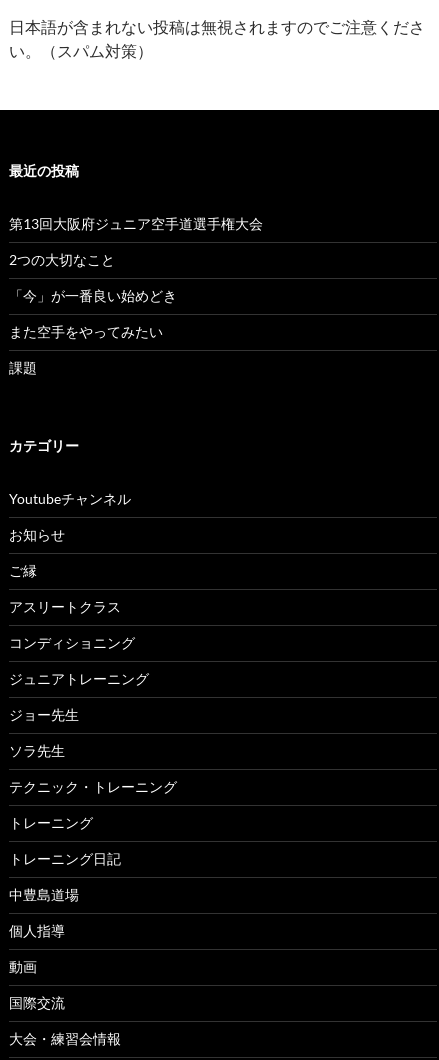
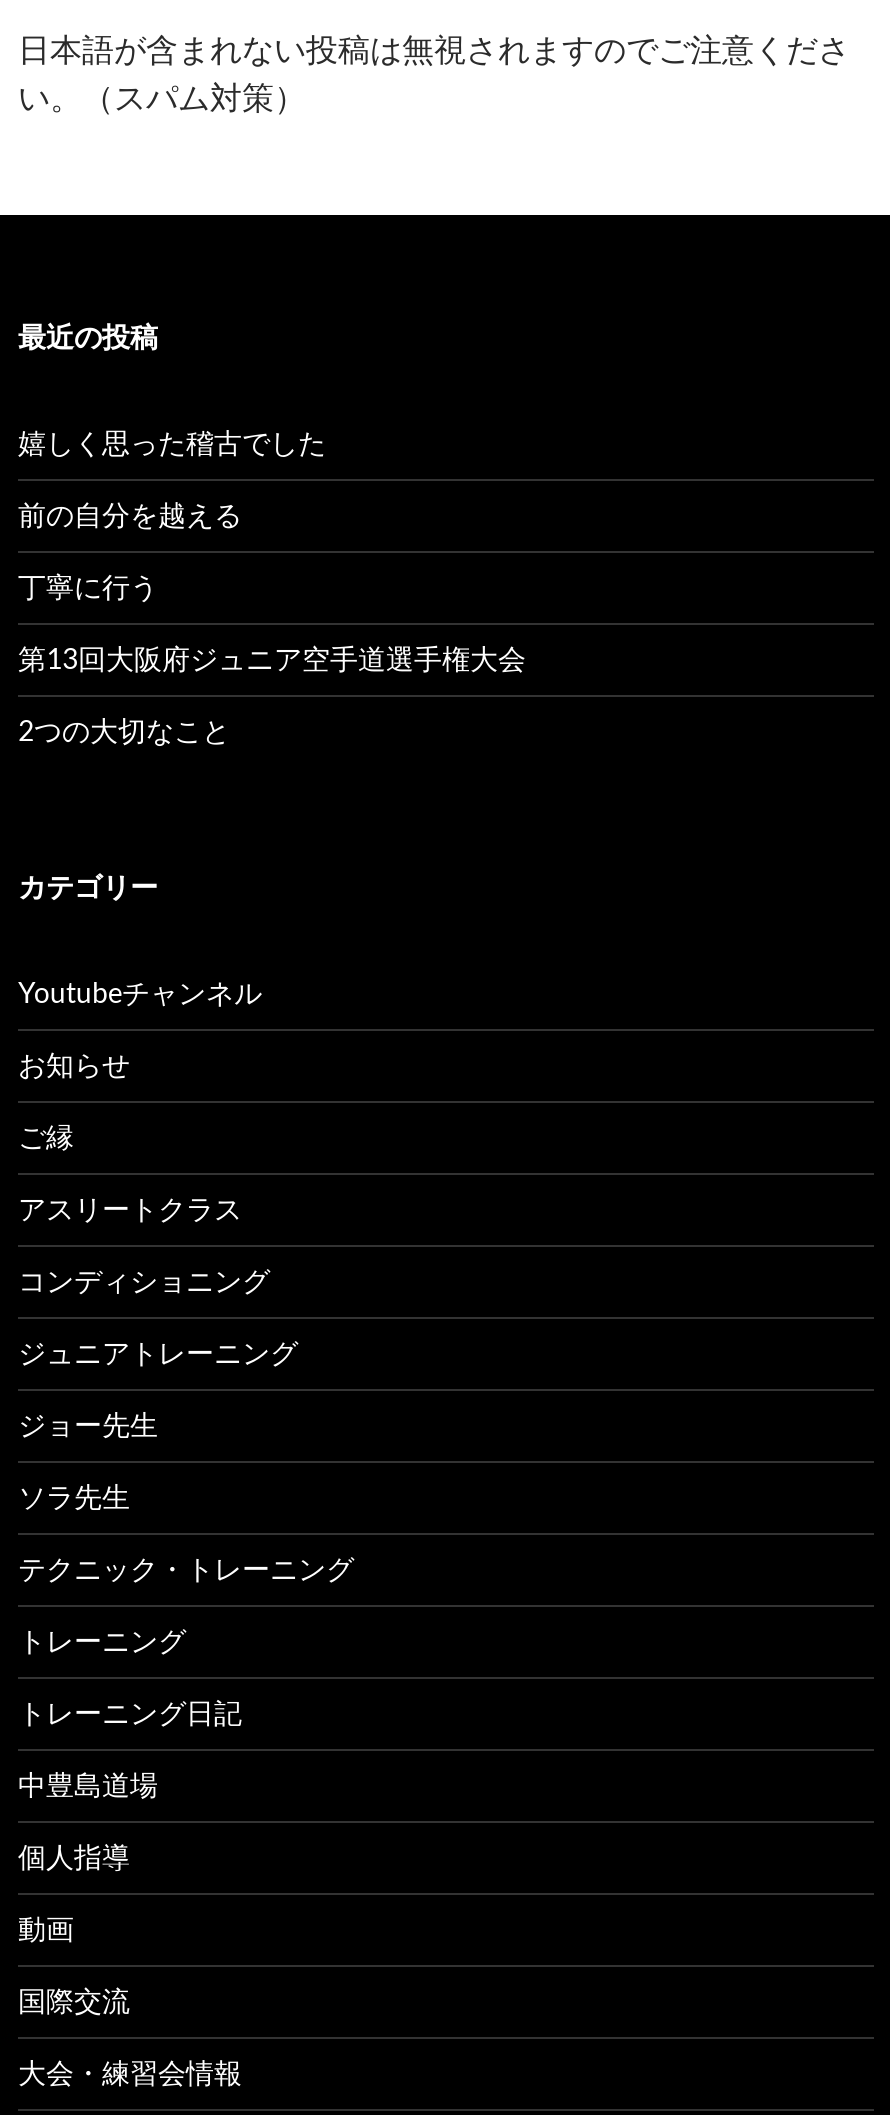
+ 嬉しく思った稽古でした
+ 前の自分を越える
+ 丁寧に行う

moved down: 第13回大阪府ジュニア空手道選手権大会 | 2つの大切なこと

- 「今」が一番良い始めどき
- また空手をやってみたい
- 課題
